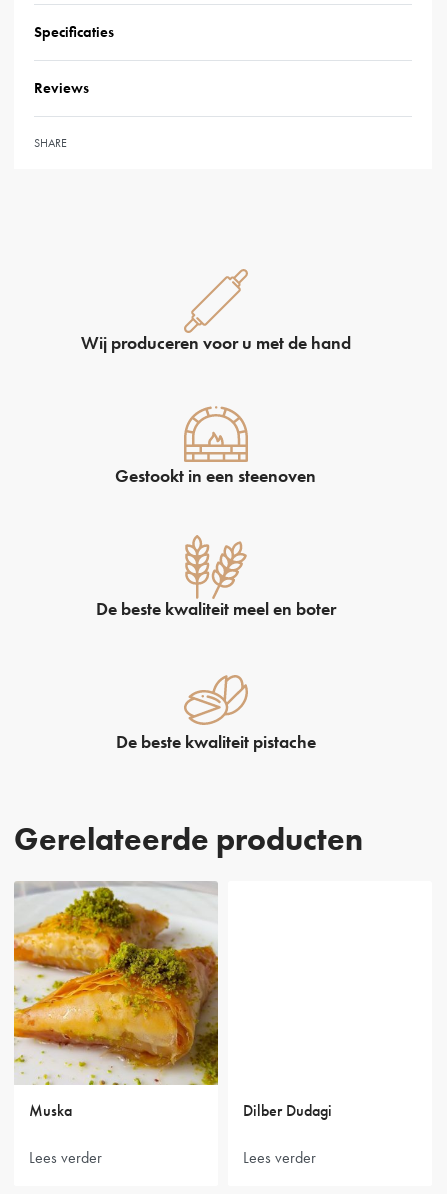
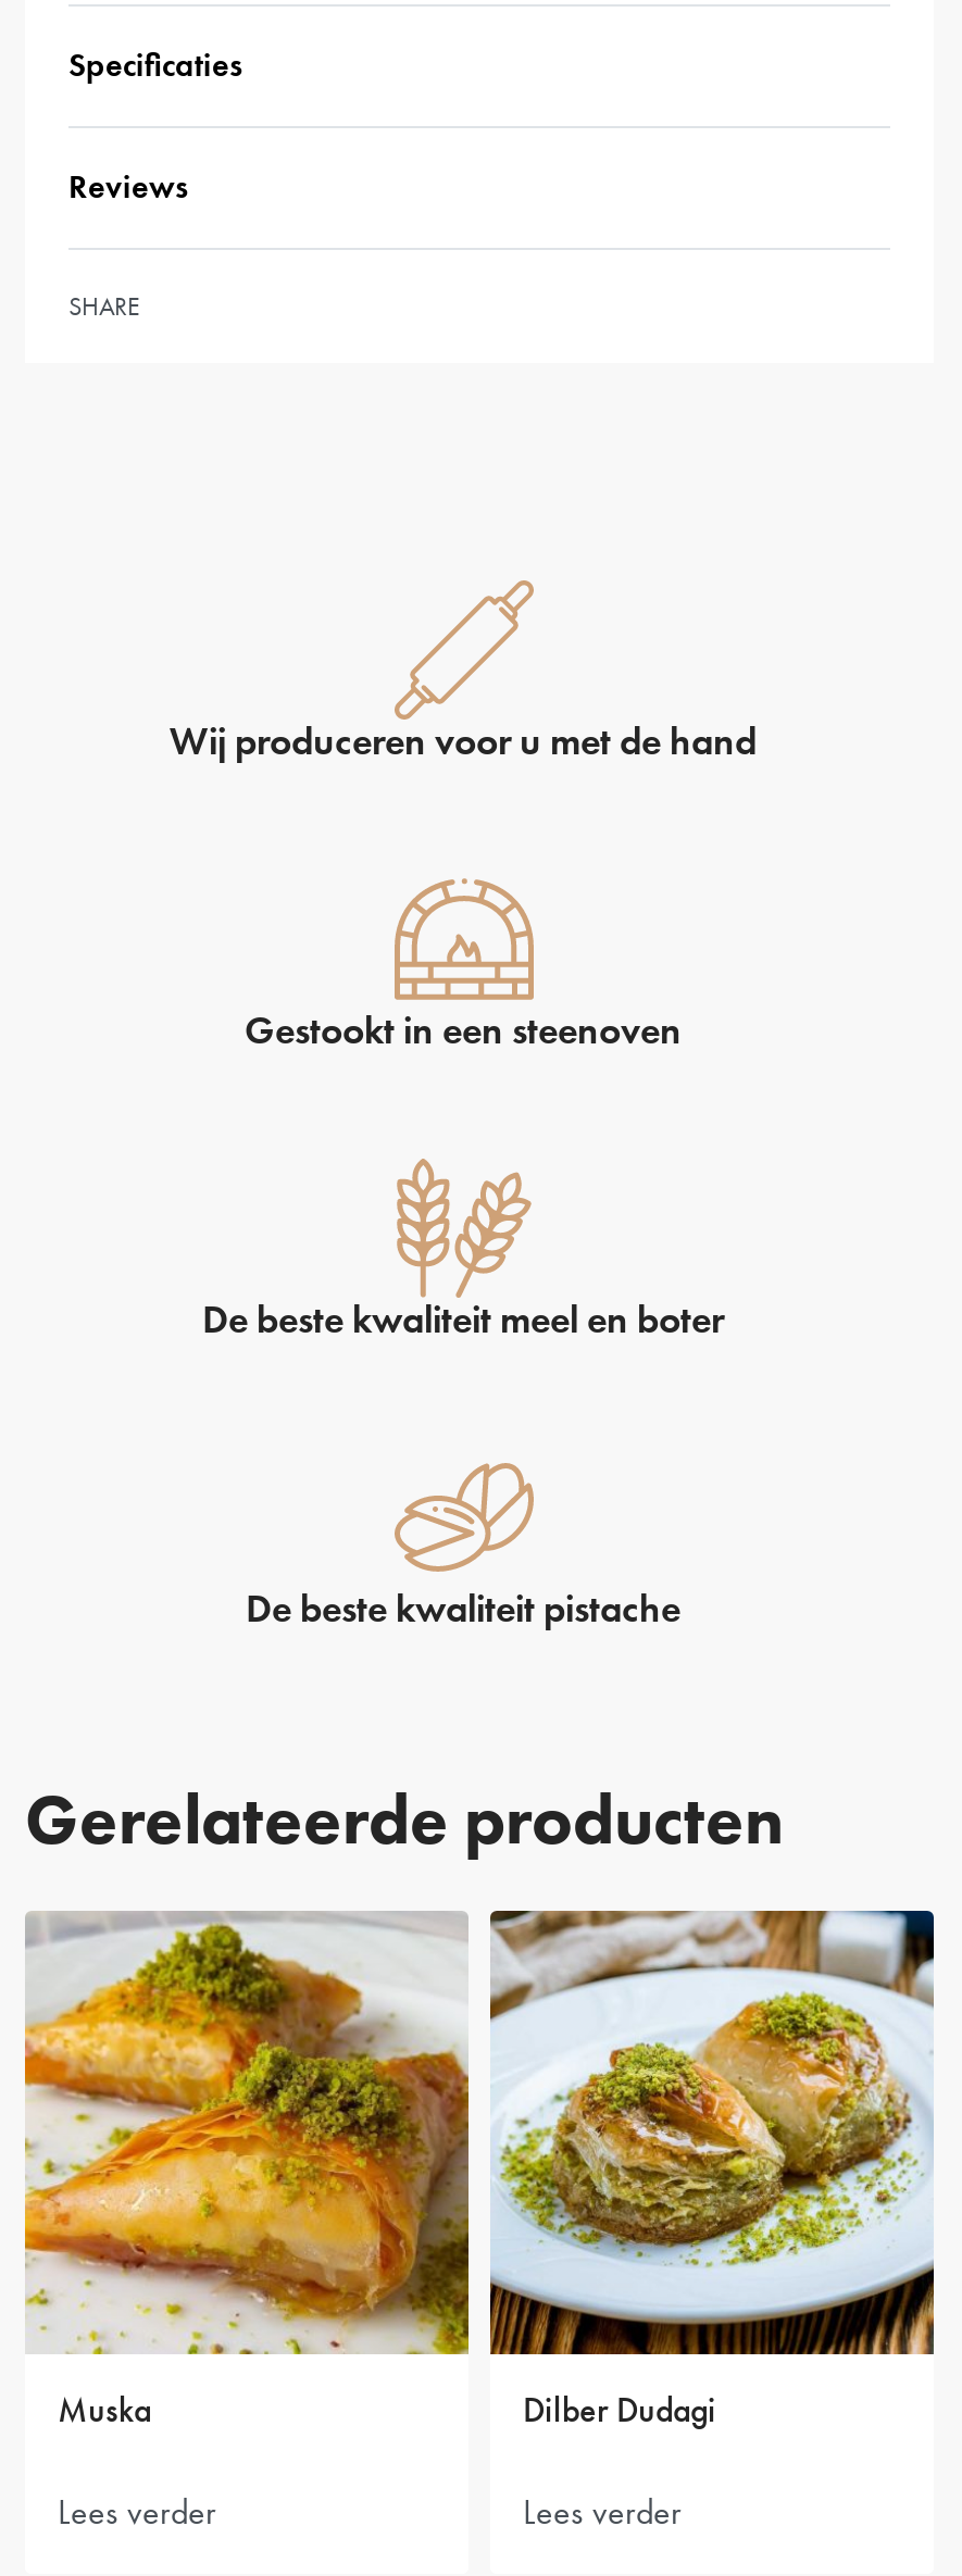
+ [image]
